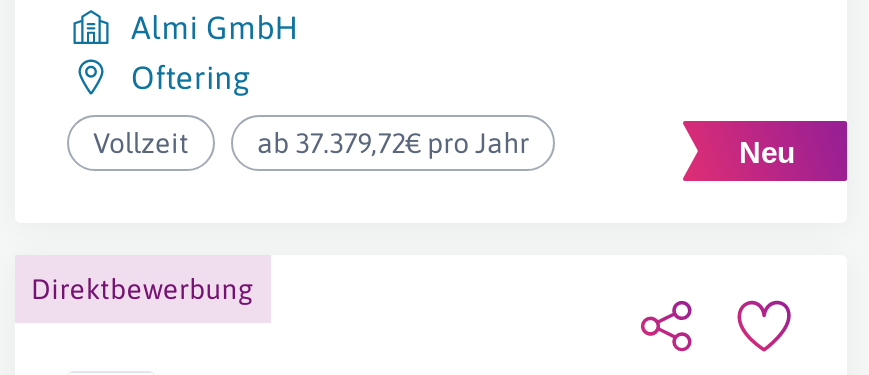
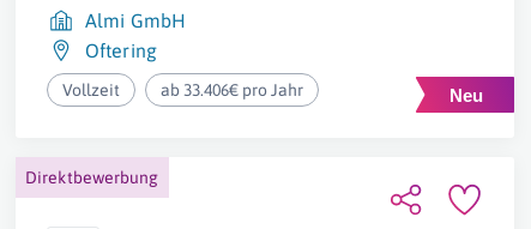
- ab 37.379,72€ pro Jahr
+ ab 33.406€ pro Jahr
